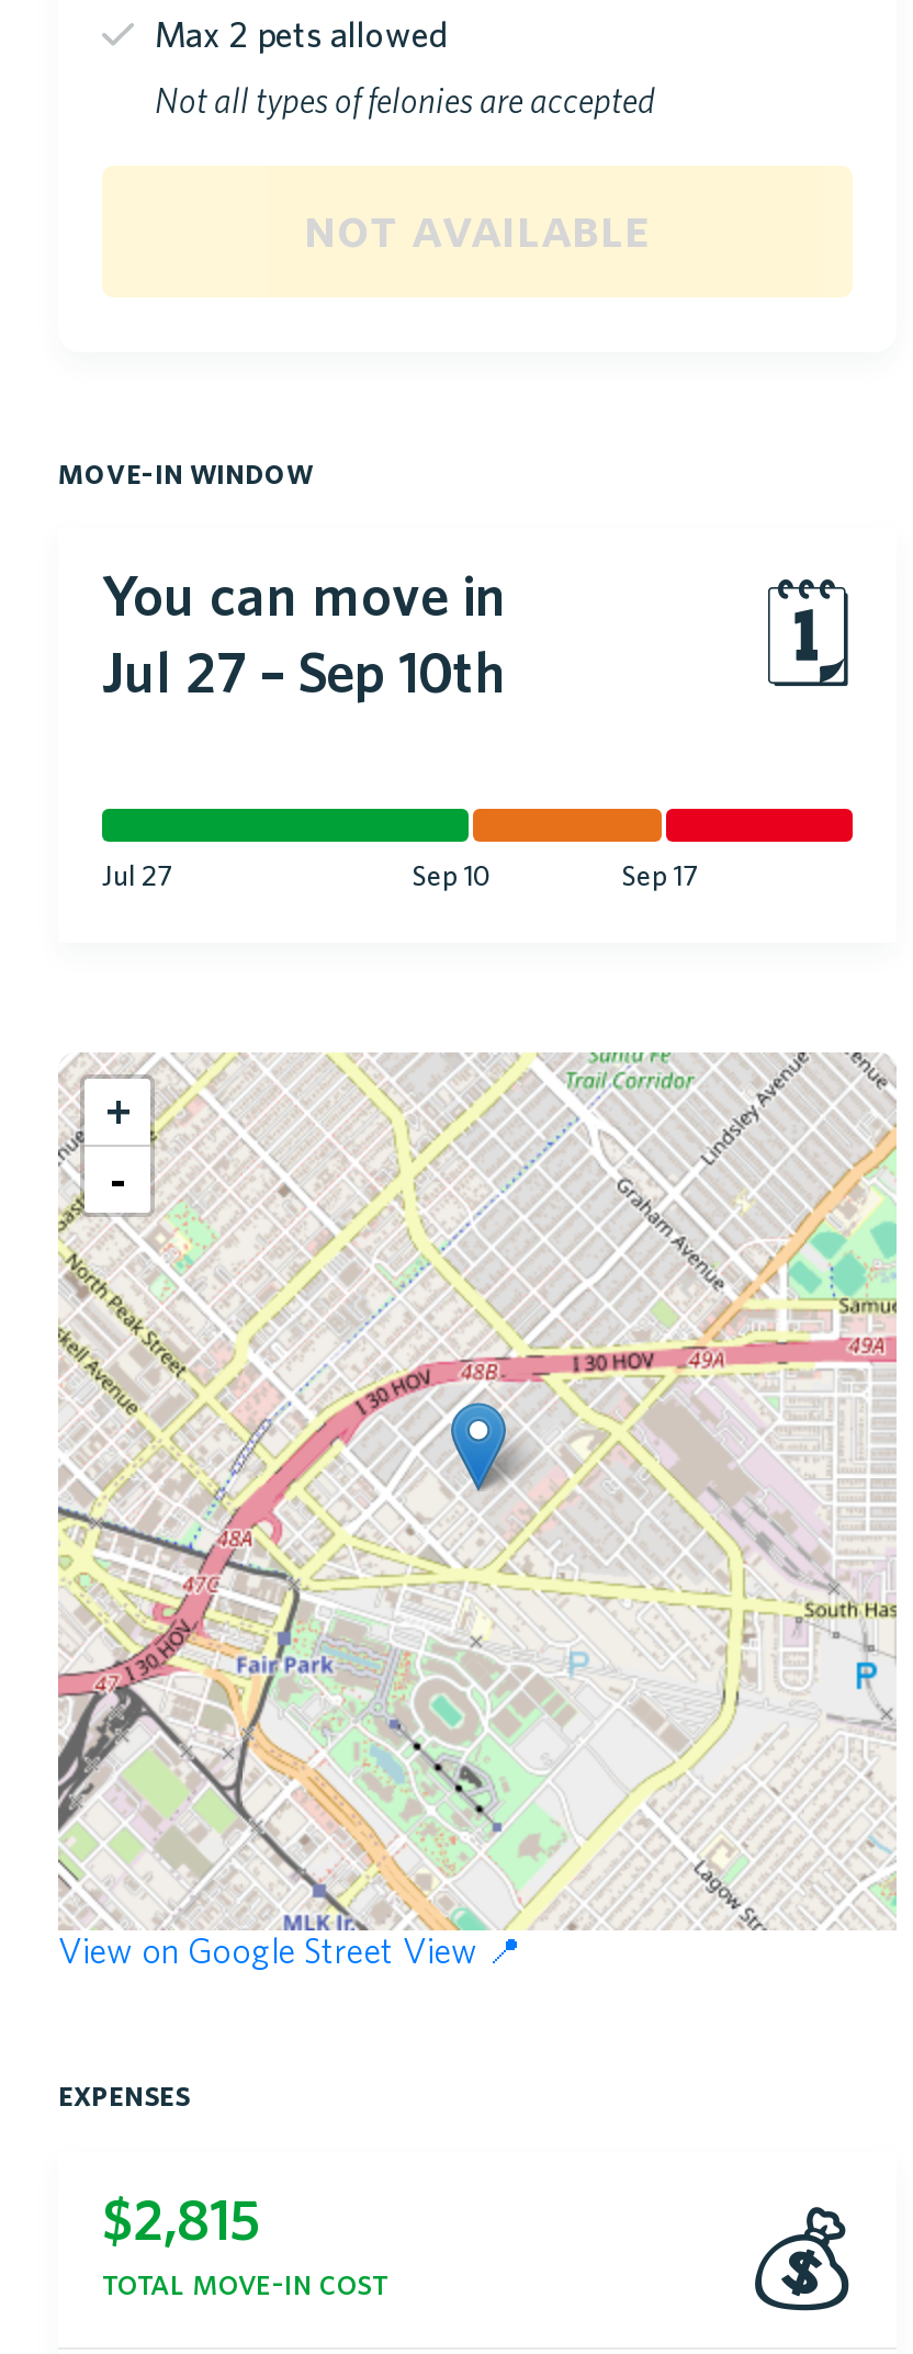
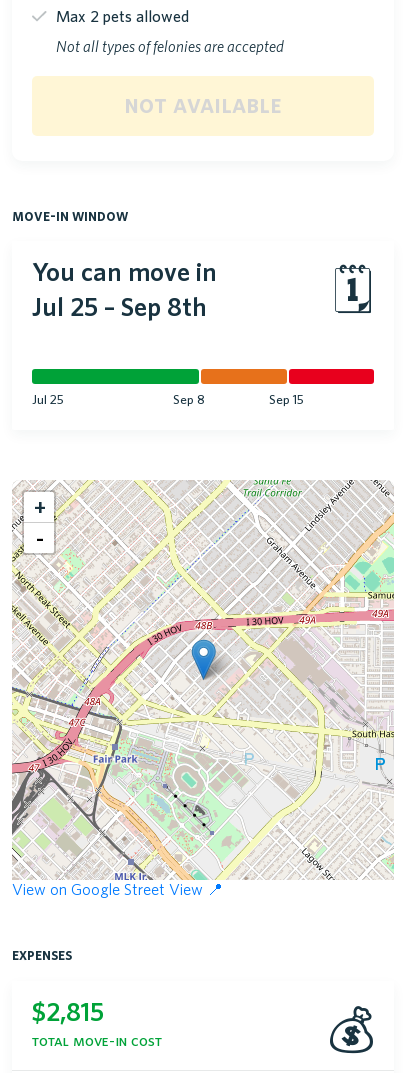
- Jul 27 – Sep 10th
+ Jul 25 – Sep 8th

- Jul 27
+ Jul 25

- Sep 10
+ Sep 8

- Sep 17
+ Sep 15
